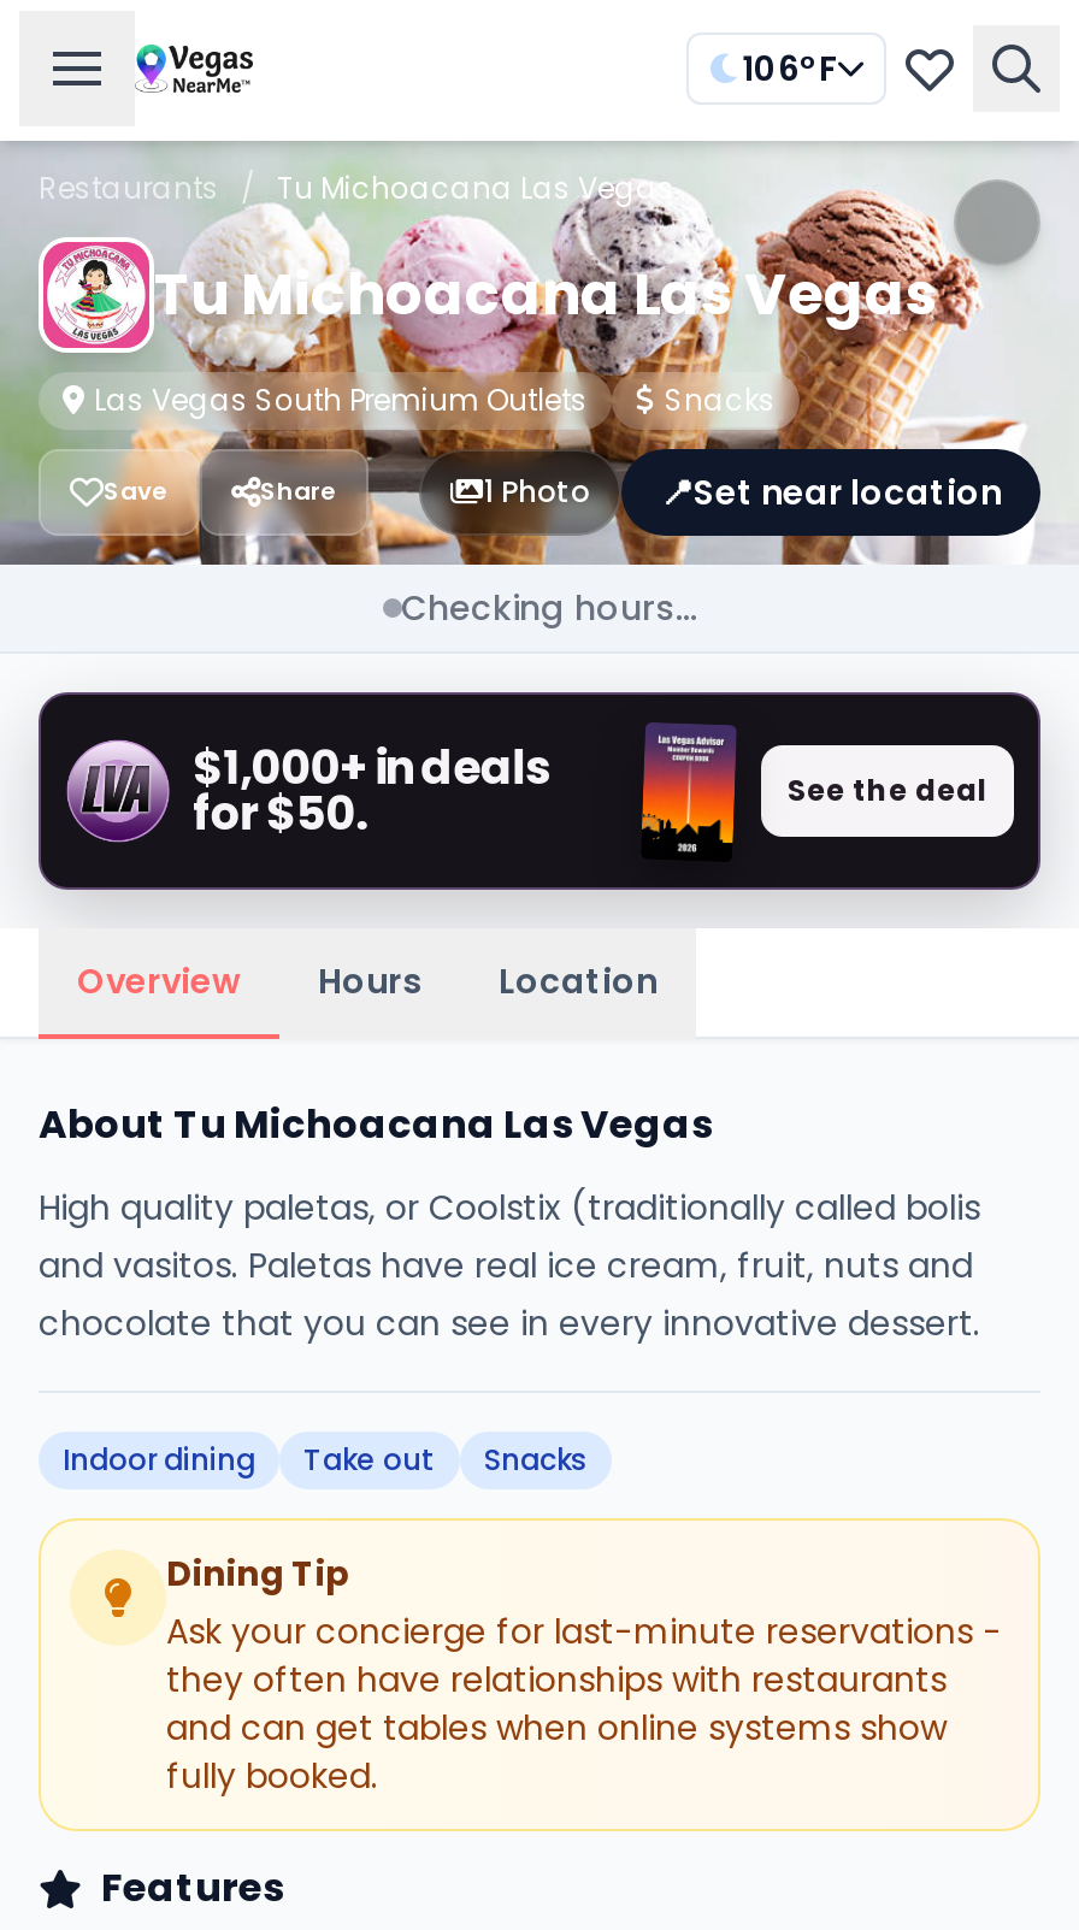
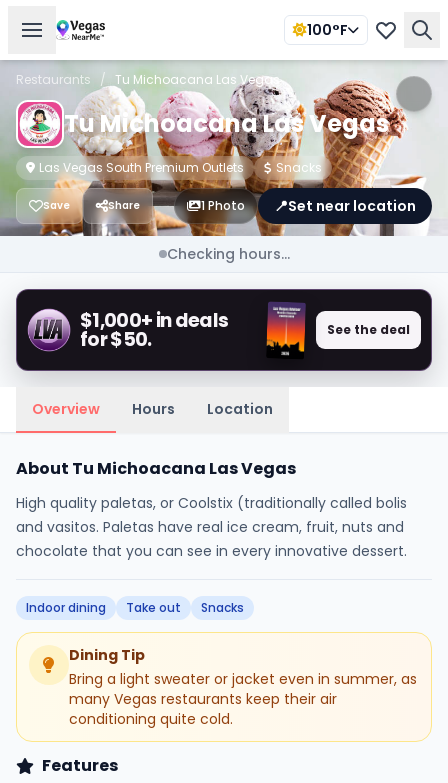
- 106°F
+ 100°F

- Ask your concierge for last-minute reservations -
- they often have relationships with restaurants
- and can get tables when online systems show
- fully booked.
+ Bring a light sweater or jacket even in summer, as
+ many Vegas restaurants keep their air
+ conditioning quite cold.
